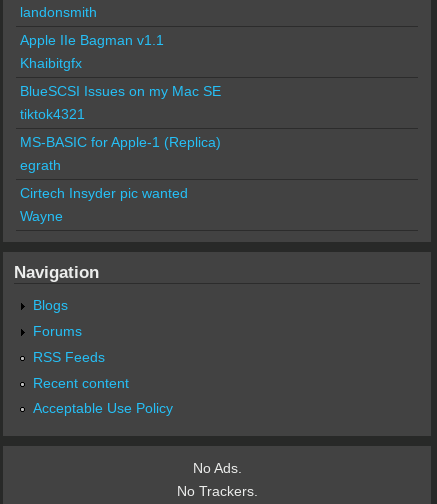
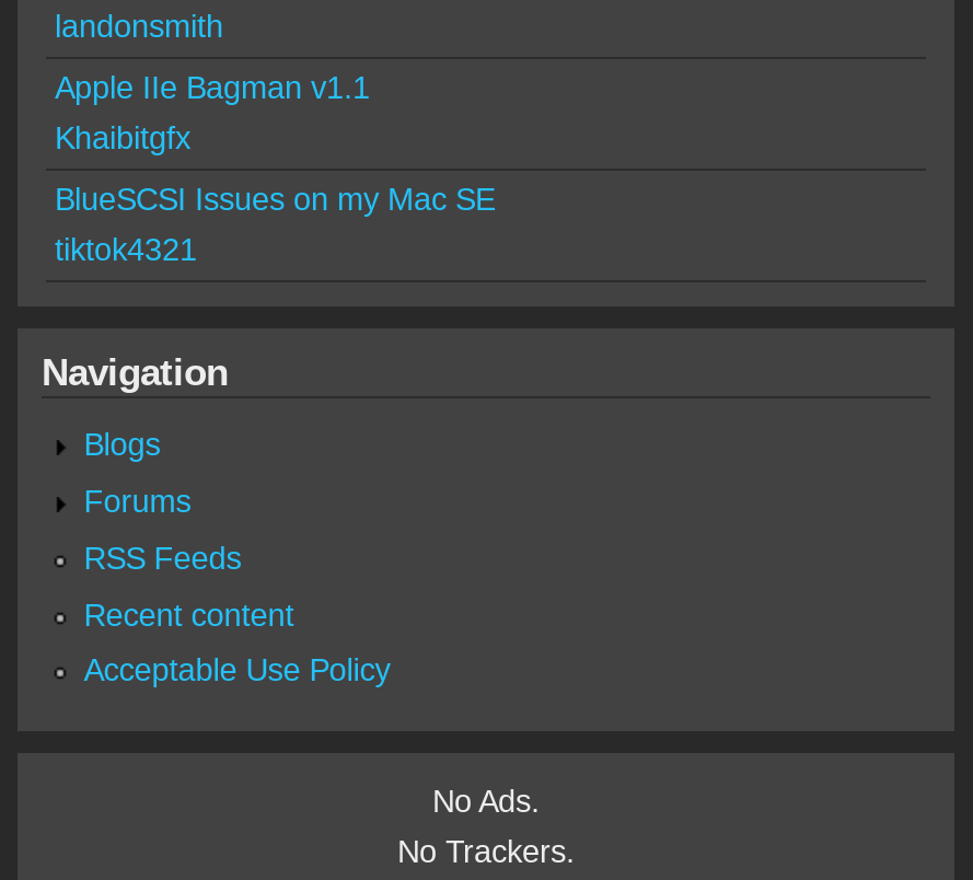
- MS-BASIC for Apple-1 (Replica)
- egrath
- Cirtech Insyder pic wanted
- Wayne
